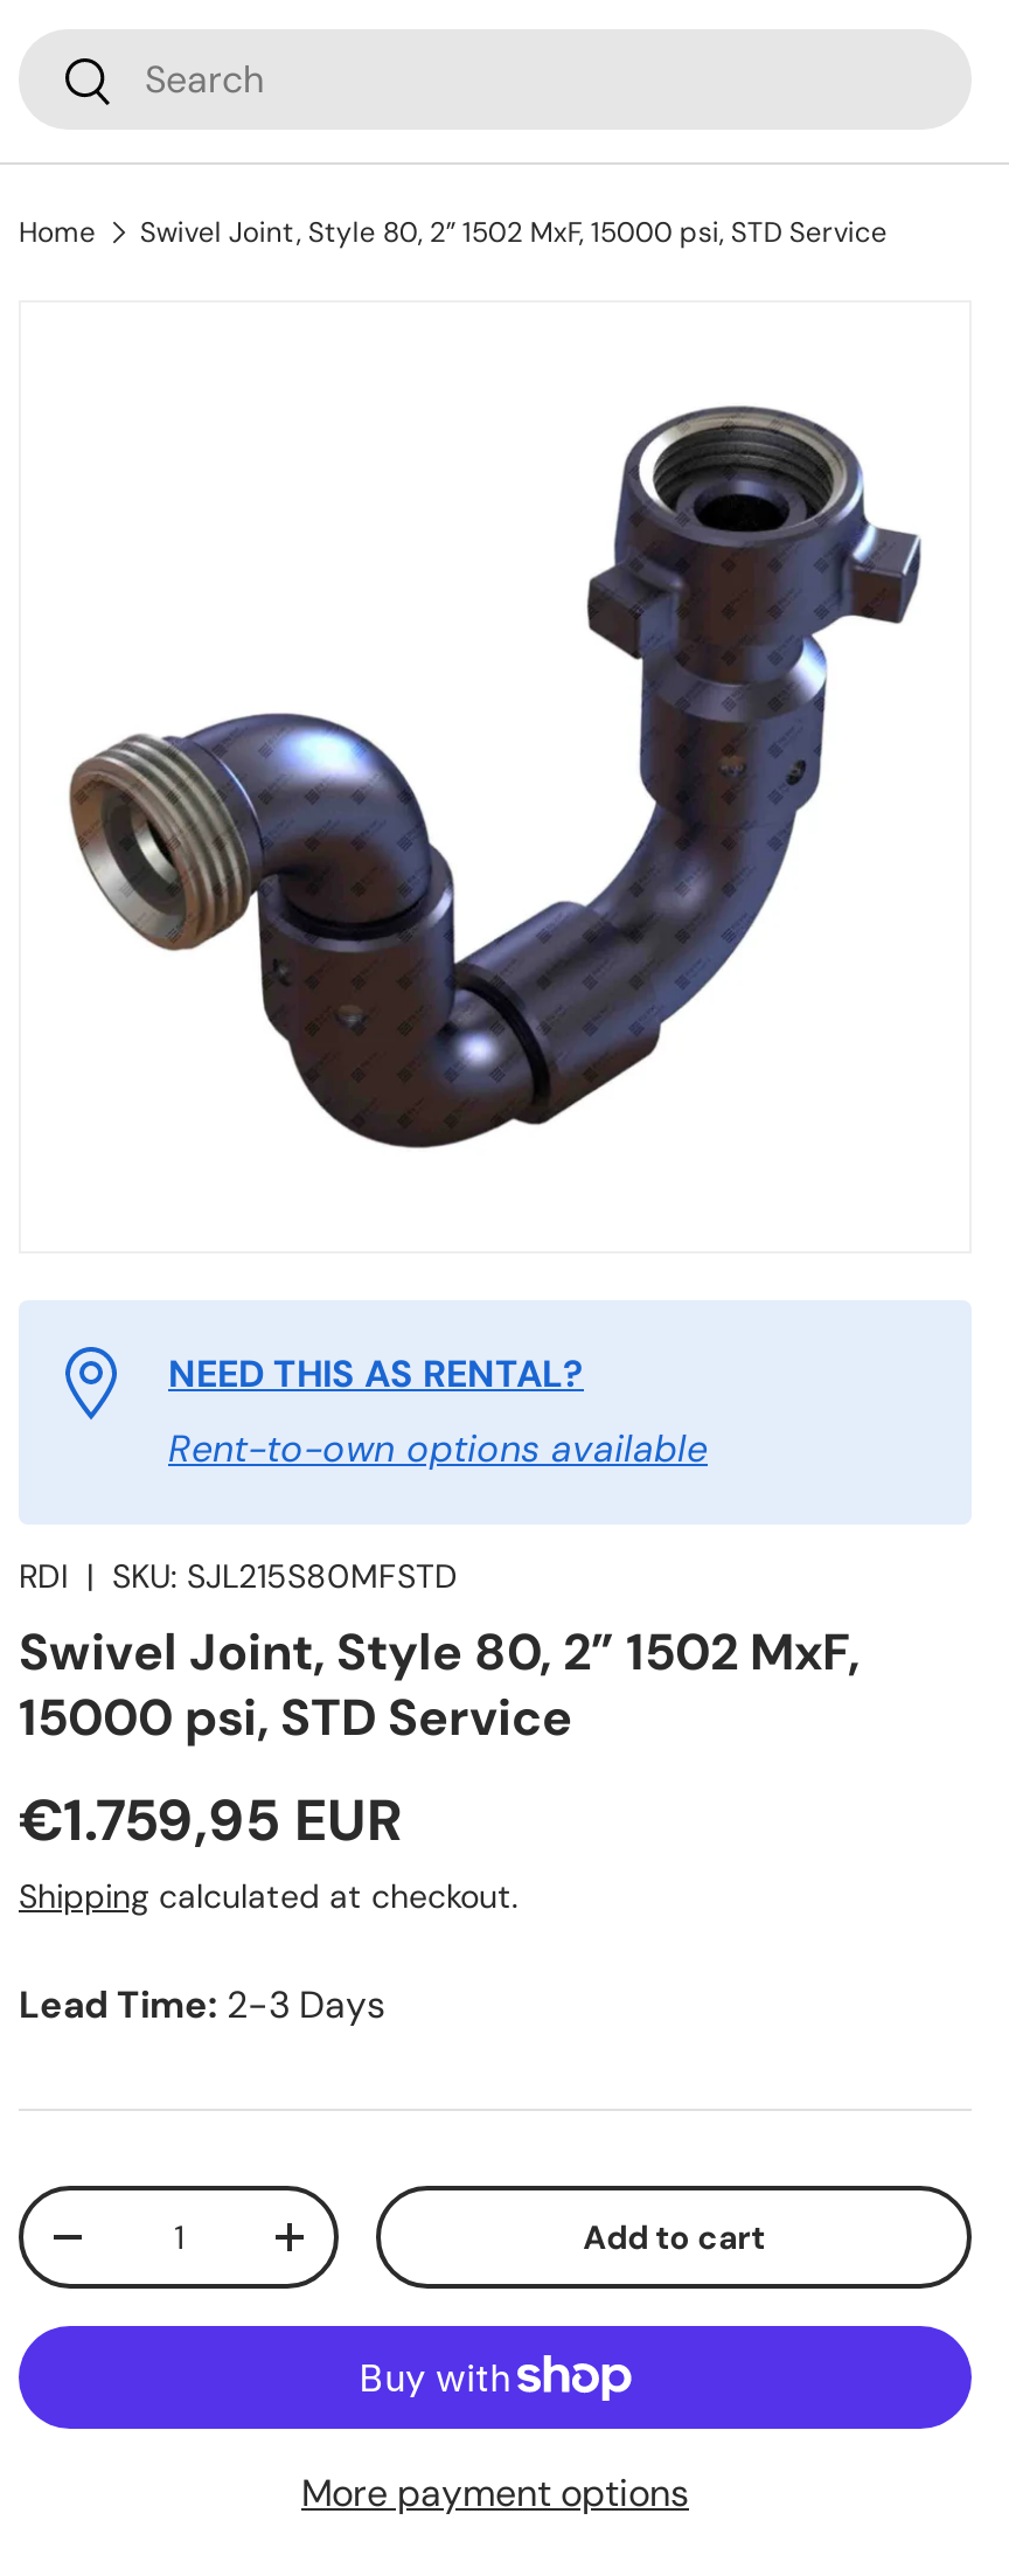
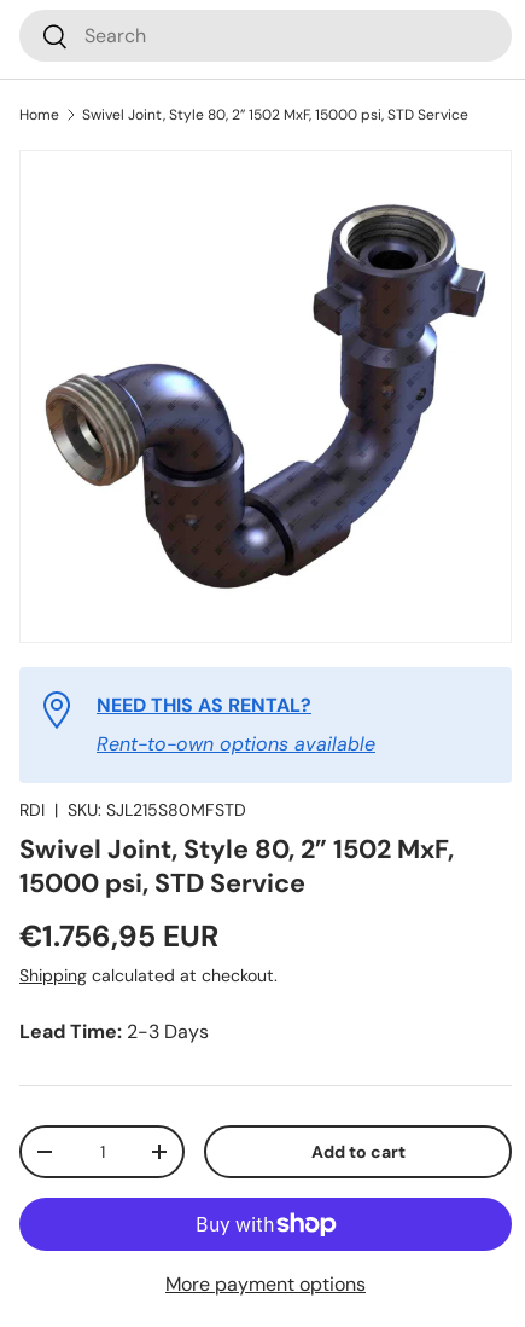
- €1.759,95 EUR
+ €1.756,95 EUR
